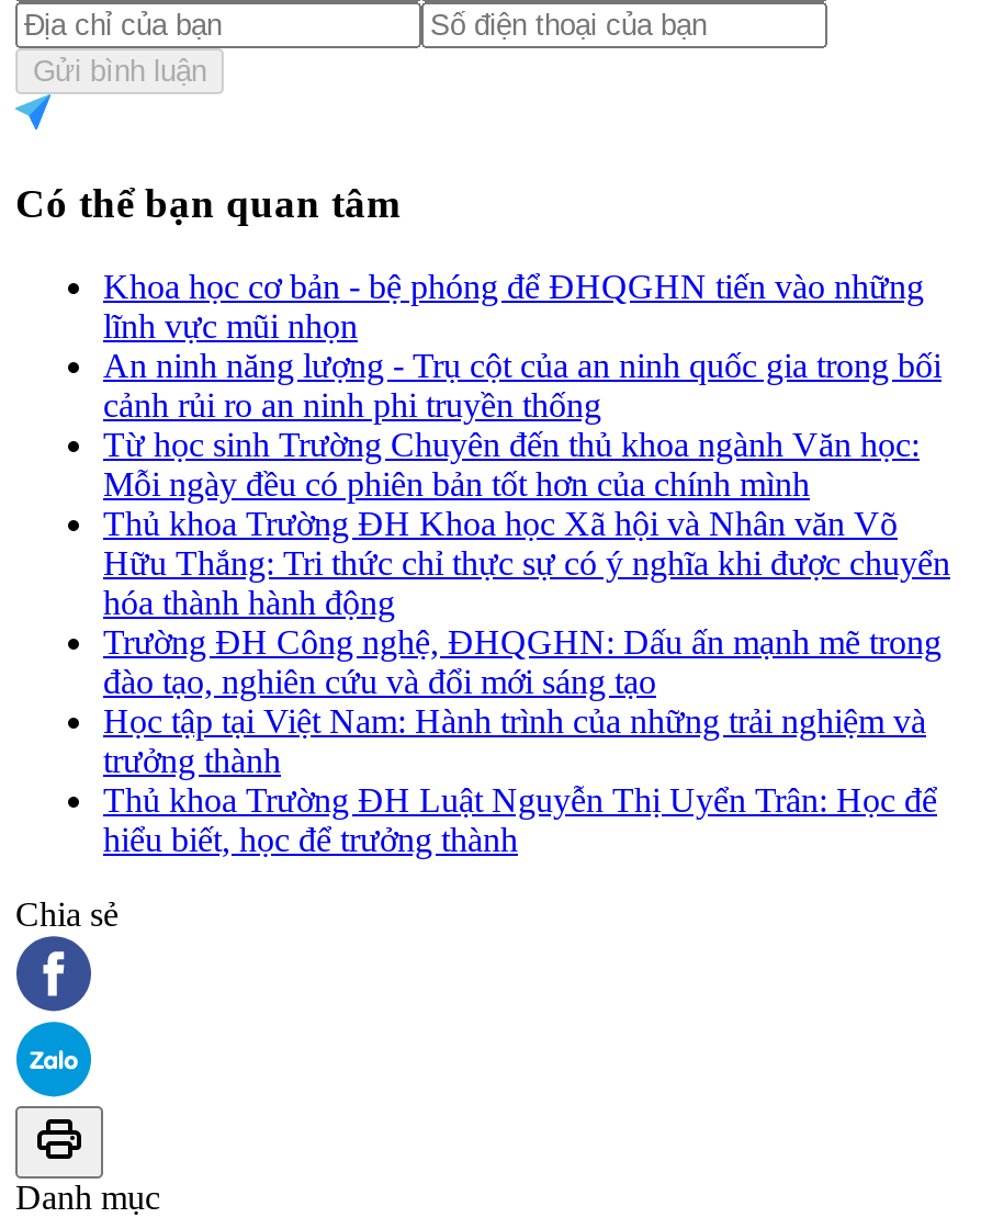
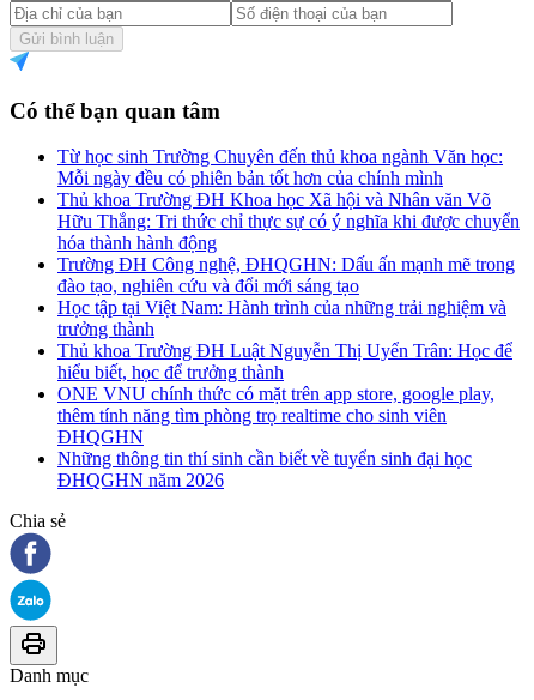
- Khoa học cơ bản - bệ phóng để ĐHQGHN tiến vào những
- lĩnh vực mũi nhọn
- An ninh năng lượng - Trụ cột của an ninh quốc gia trong bối
- cảnh rủi ro an ninh phi truyền thống

moved up: Từ học sinh Trường Chuyên đến thủ khoa ngành Văn học: | Mỗi ngày đều có phiên bản tốt hơn của chính mình | Thủ khoa Trường ĐH Khoa học Xã hội và Nhân văn Võ | ... | Thủ khoa Trường ĐH Luật Nguyễn Thị Uyển Trân: Học để | hiểu biết, học để trưởng thành

+ ONE VNU chính thức có mặt trên app store, google play,
+ thêm tính năng tìm phòng trọ realtime cho sinh viên
+ ĐHQGHN
+ Những thông tin thí sinh cần biết về tuyển sinh đại học
+ ĐHQGHN năm 2026
